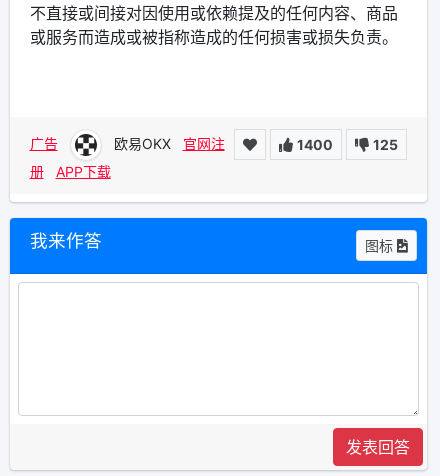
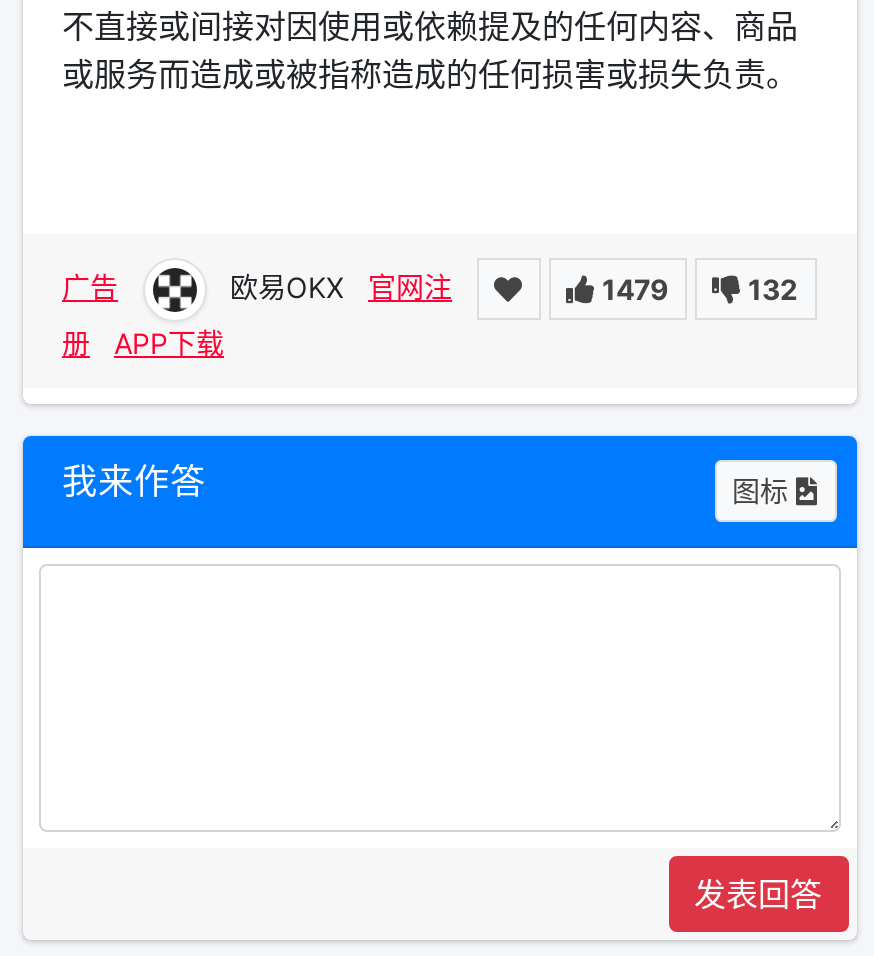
- 1400
+ 1479

- 125
+ 132
